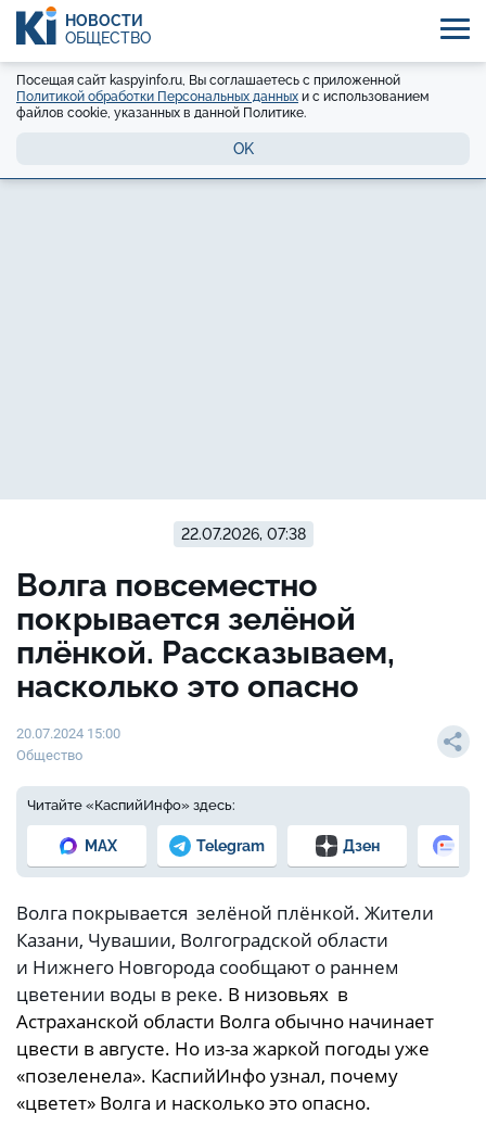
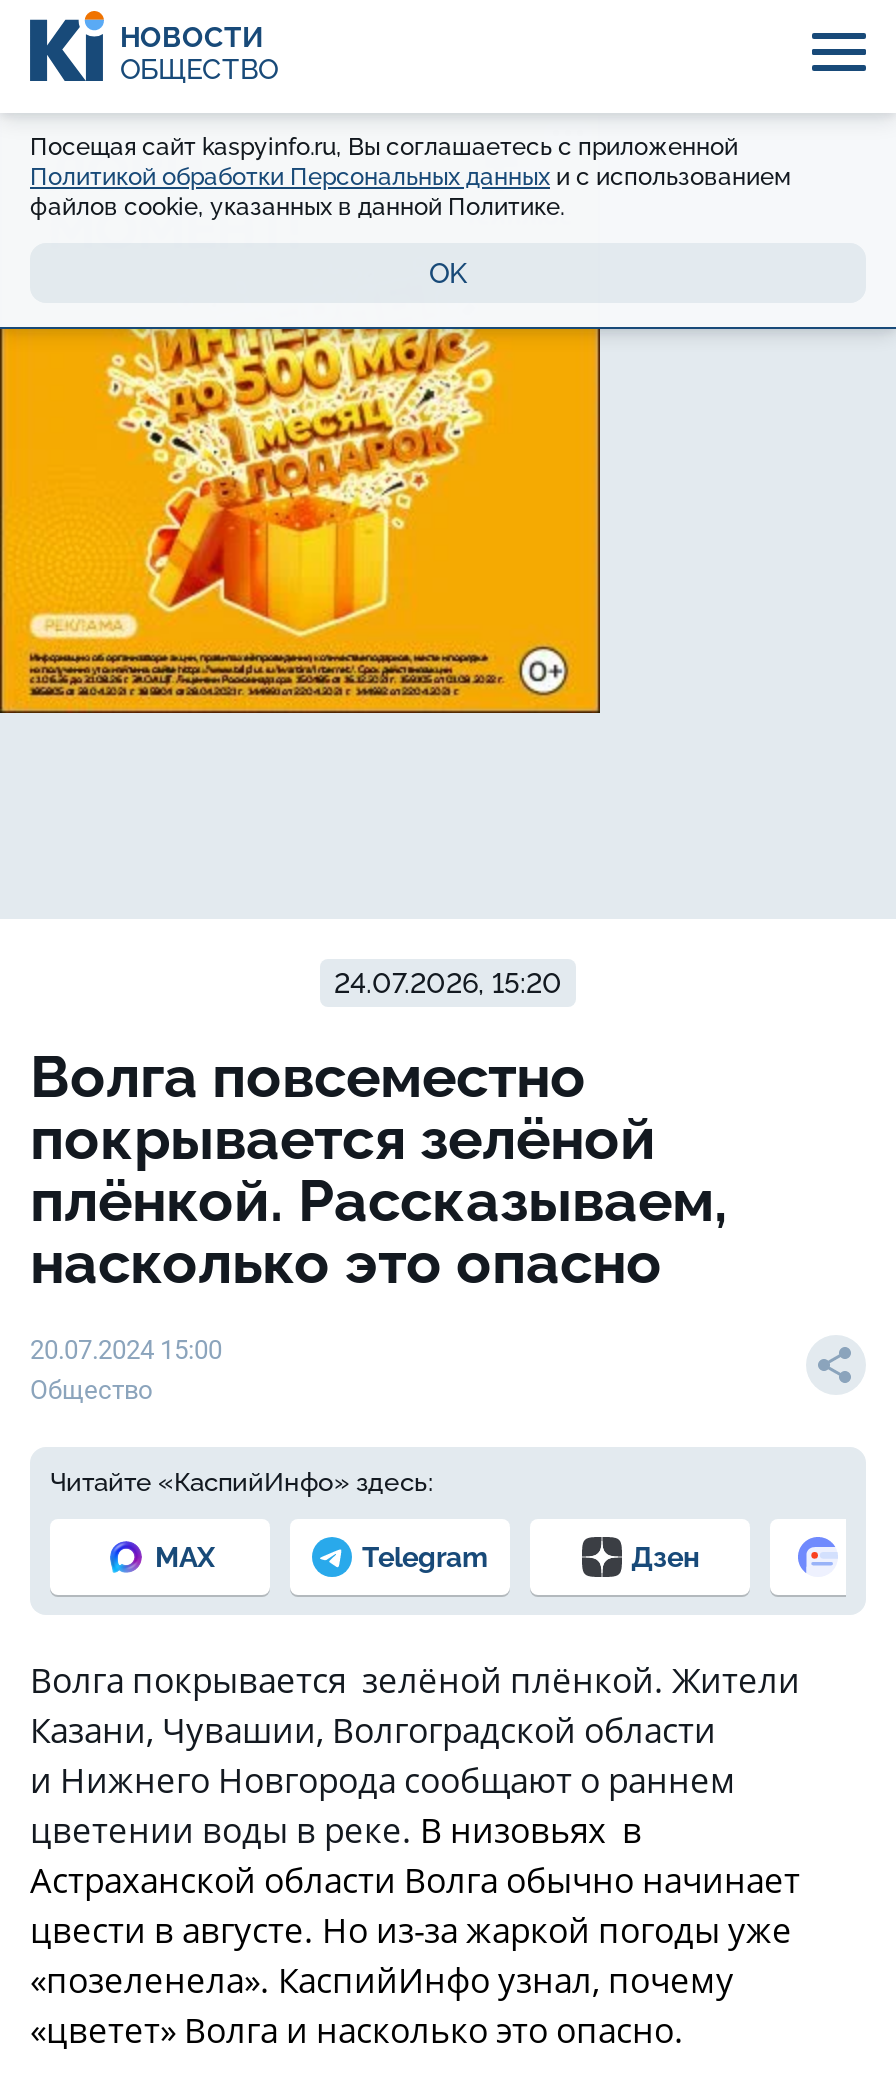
+ [image]

- 22.07.2026, 07:38
+ 24.07.2026, 15:20
